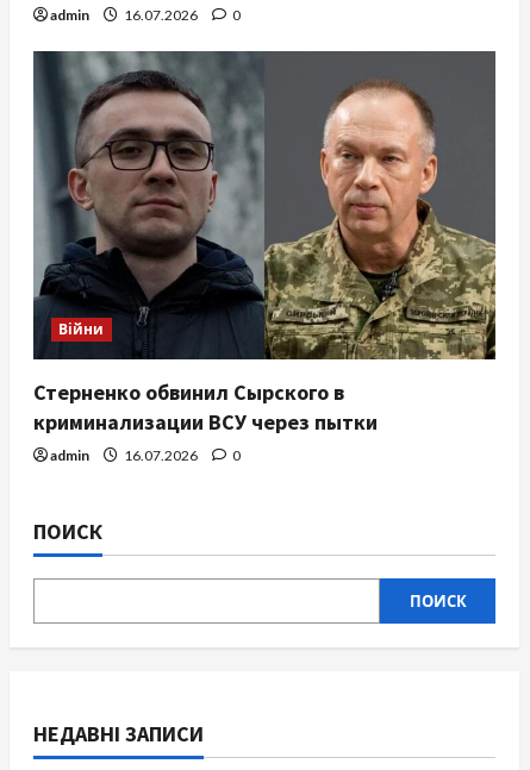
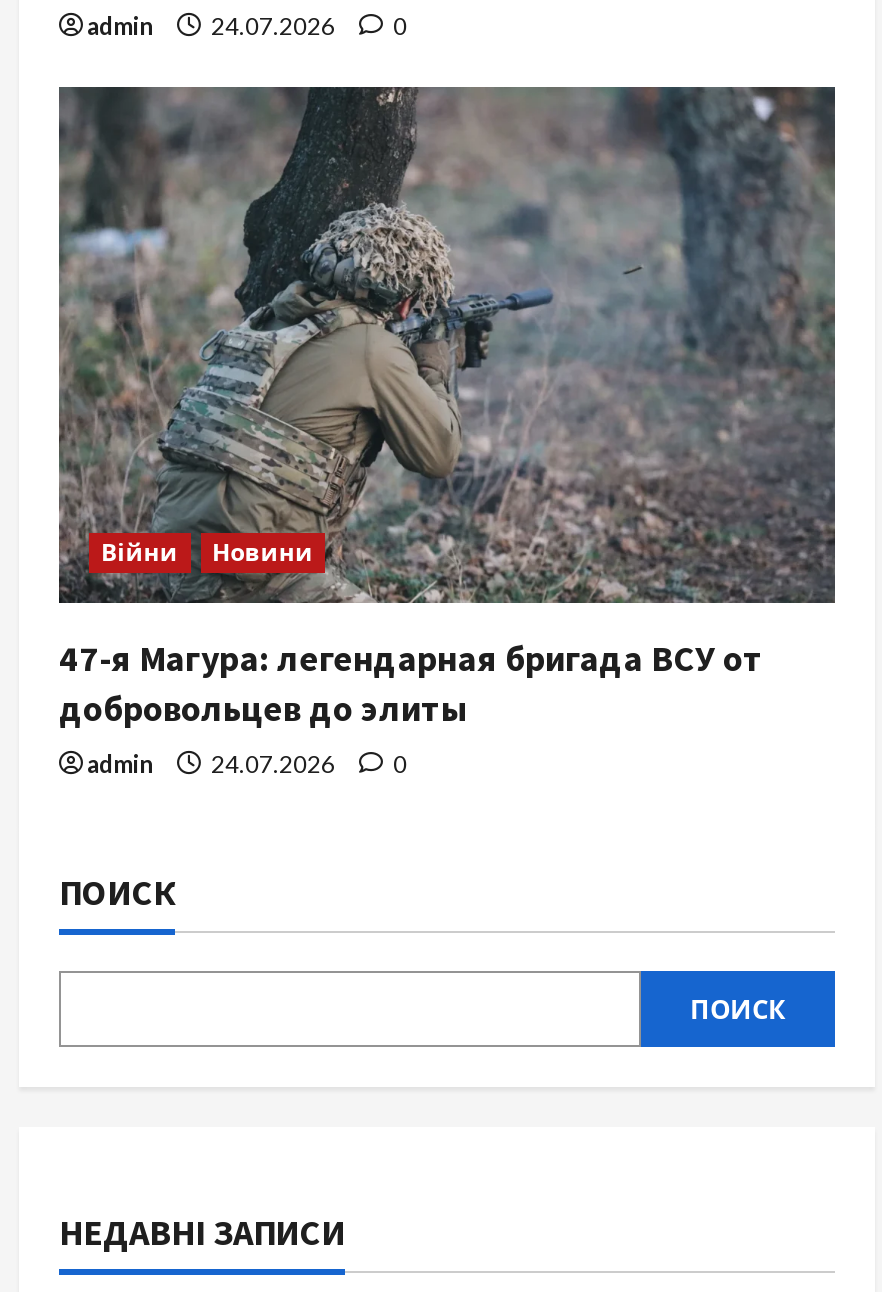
- admin 16.07.2026 0
+ admin 24.07.2026 0

- [image]
- Стерненко обвинил Сырского в
- криминализации ВСУ через пытки
+ [image]
+ Новини
+ 47-я Магура: легендарная бригада ВСУ от
+ добровольцев до элиты

- admin 16.07.2026 0
+ admin 24.07.2026 0
